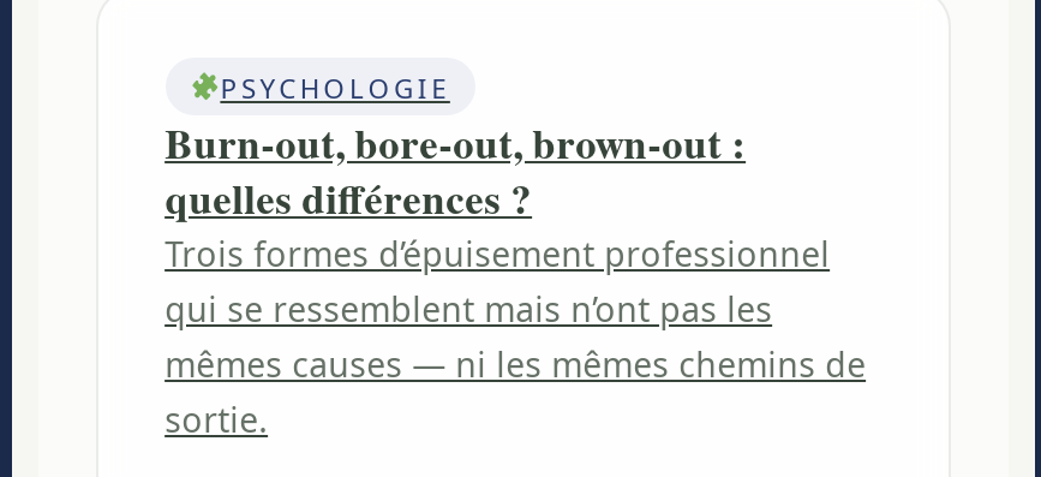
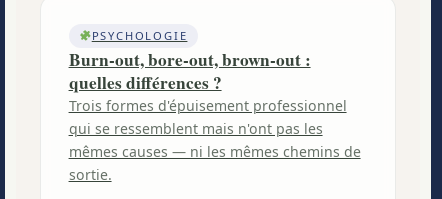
- Trois formes d’épuisement professionnel
+ Trois formes d'épuisement professionnel

- qui se ressemblent mais n’ont pas les
+ qui se ressemblent mais n'ont pas les
